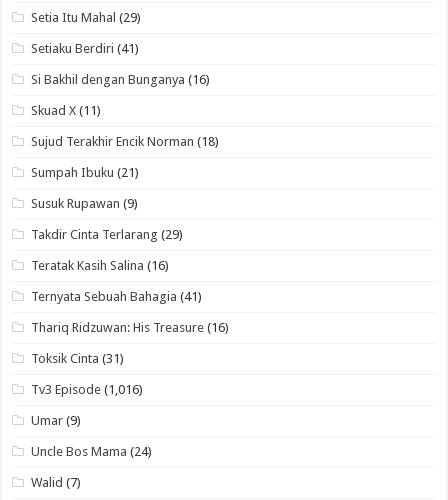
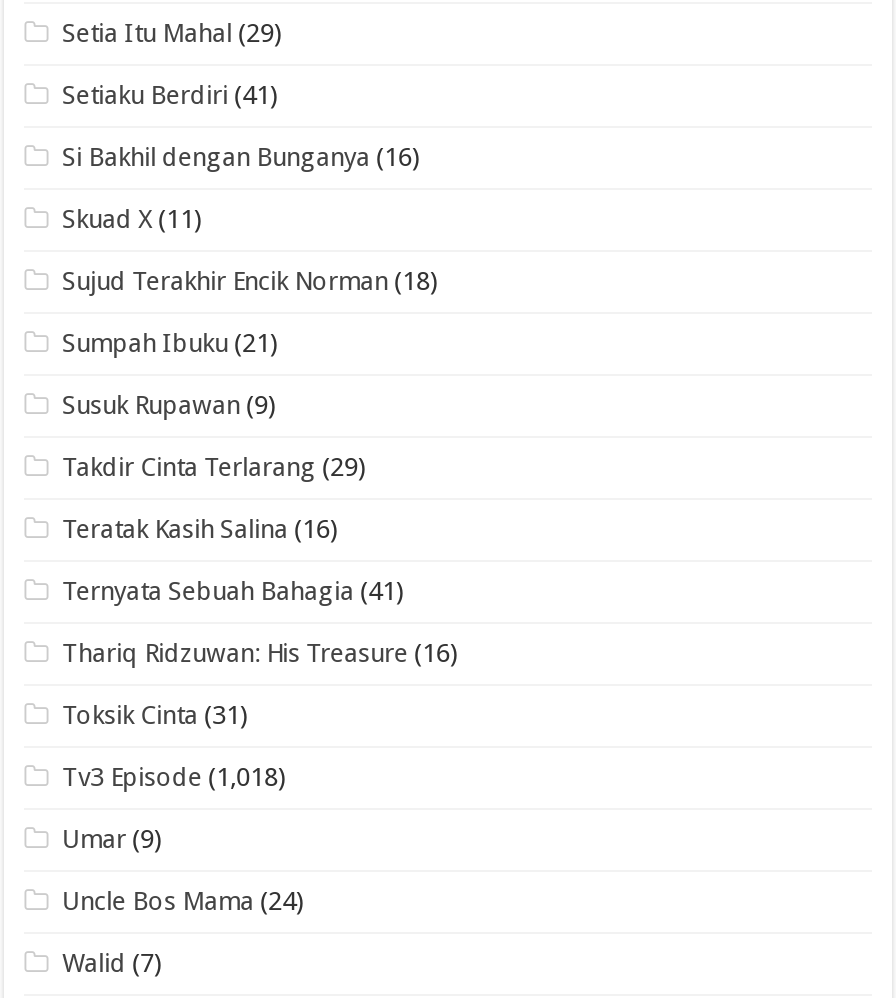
- Tv3 Episode (1,016)
+ Tv3 Episode (1,018)
